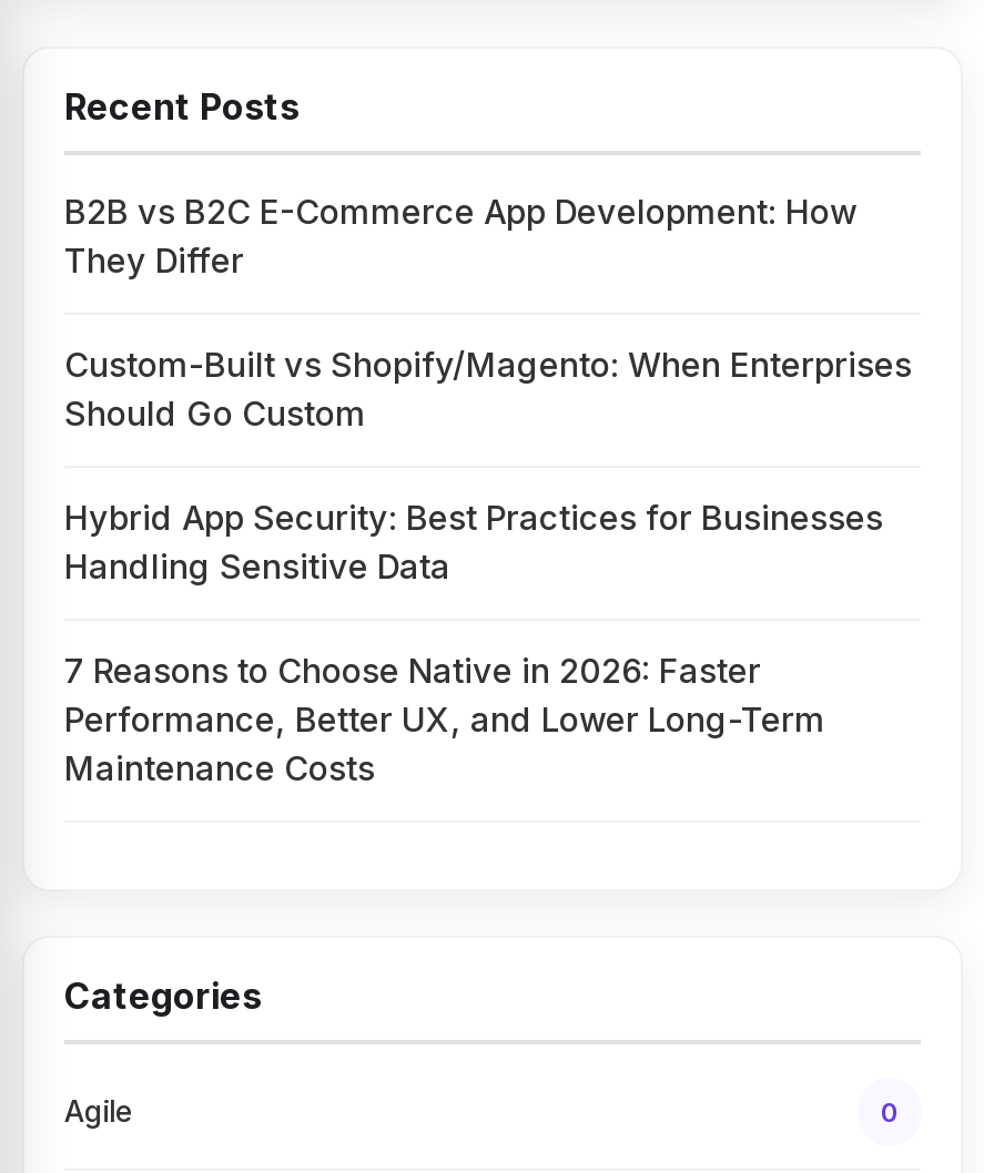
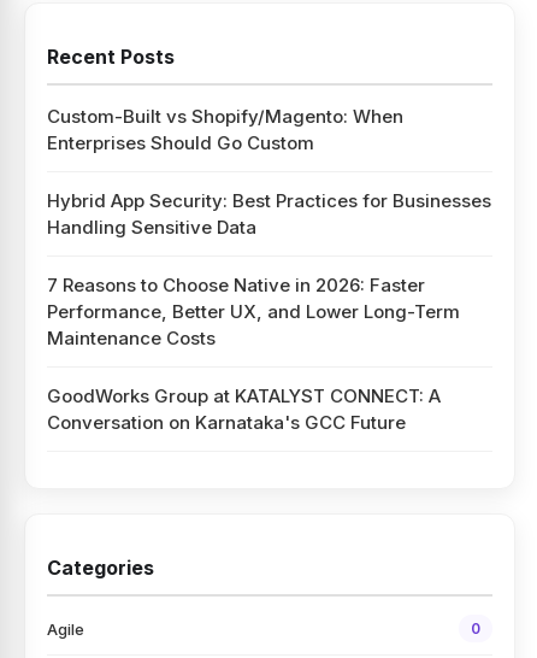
- B2B vs B2C E-Commerce App Development: How
- They Differ
- Custom-Built vs Shopify/Magento: When Enterprises
- Should Go Custom
+ Custom-Built vs Shopify/Magento: When
+ Enterprises Should Go Custom

moved up: Hybrid App Security: Best Practices for Businesses | Handling Sensitive Data | 7 Reasons to Choose Native in 2026: Faster | Performance, Better UX, and Lower Long-Term | Maintenance Costs

+ GoodWorks Group at KATALYST CONNECT: A
+ Conversation on Karnataka's GCC Future
